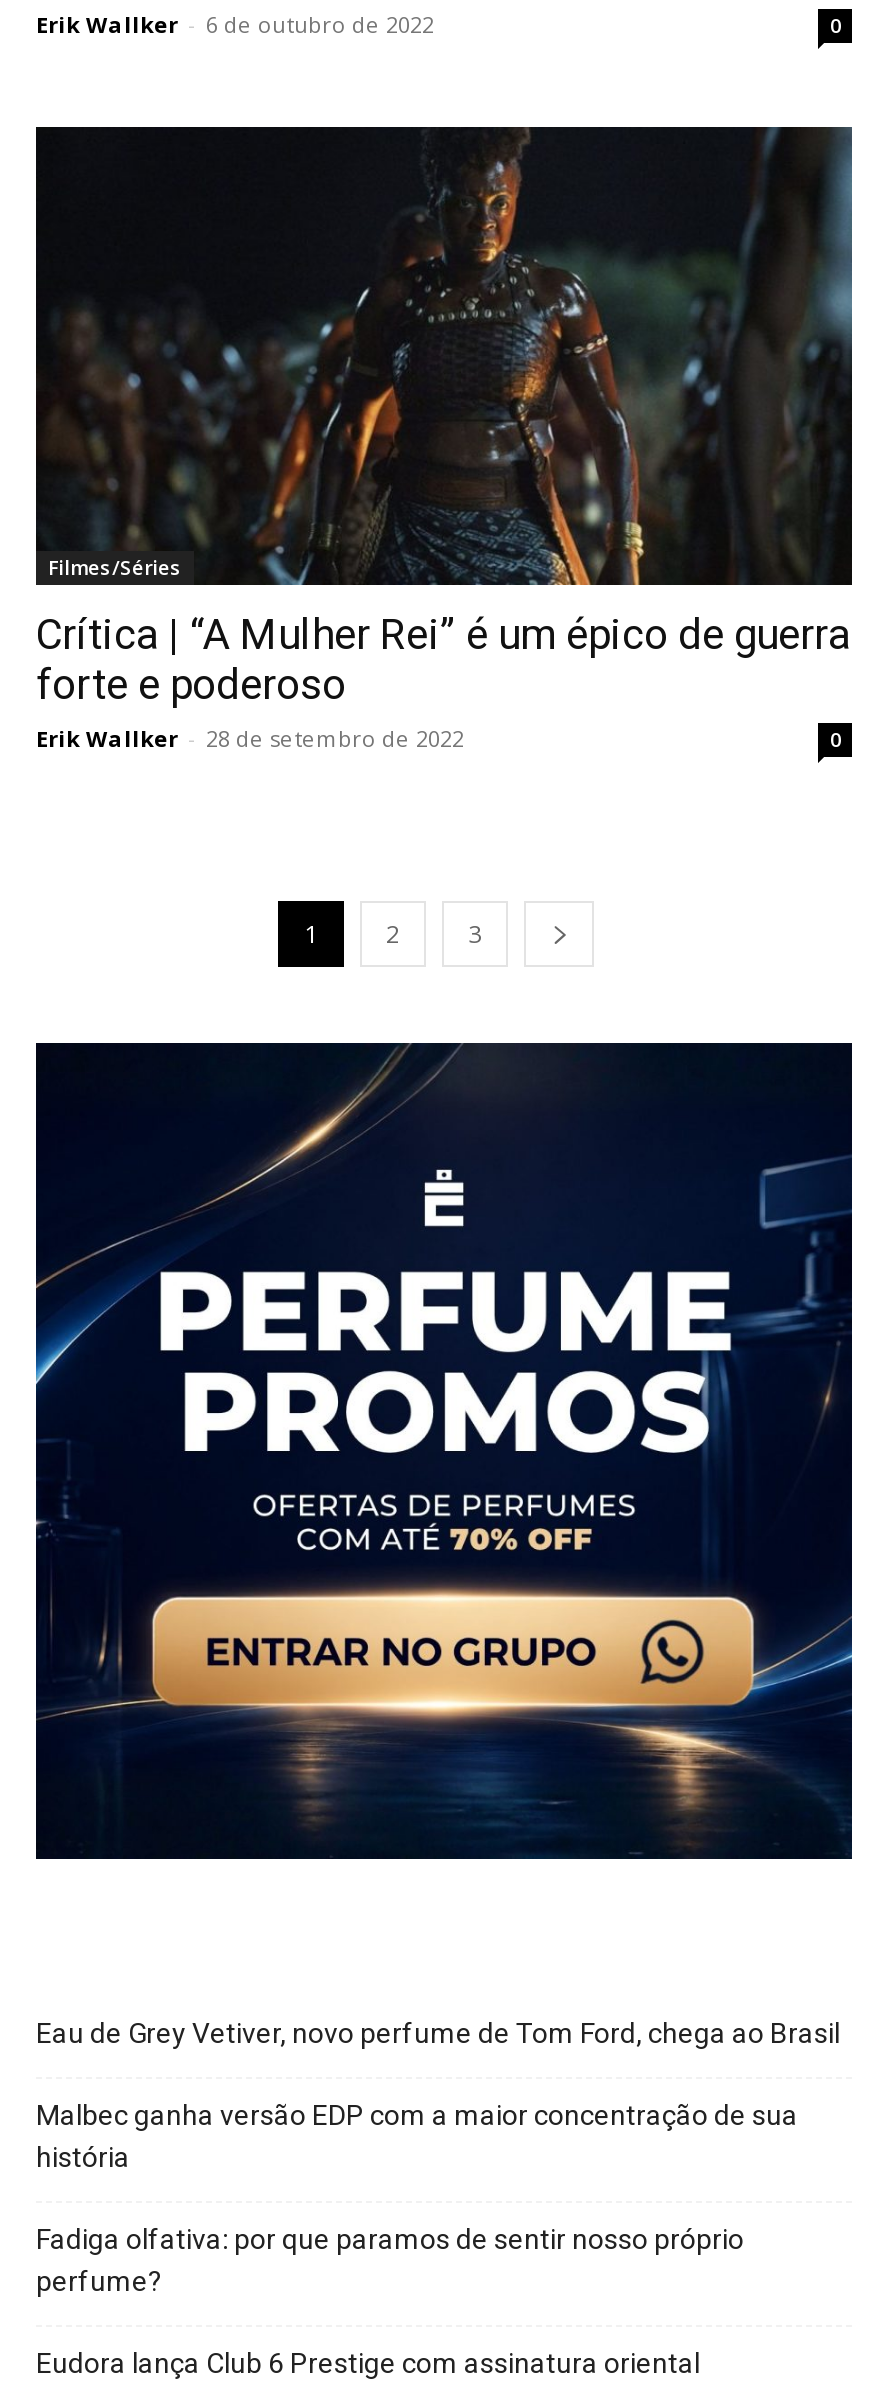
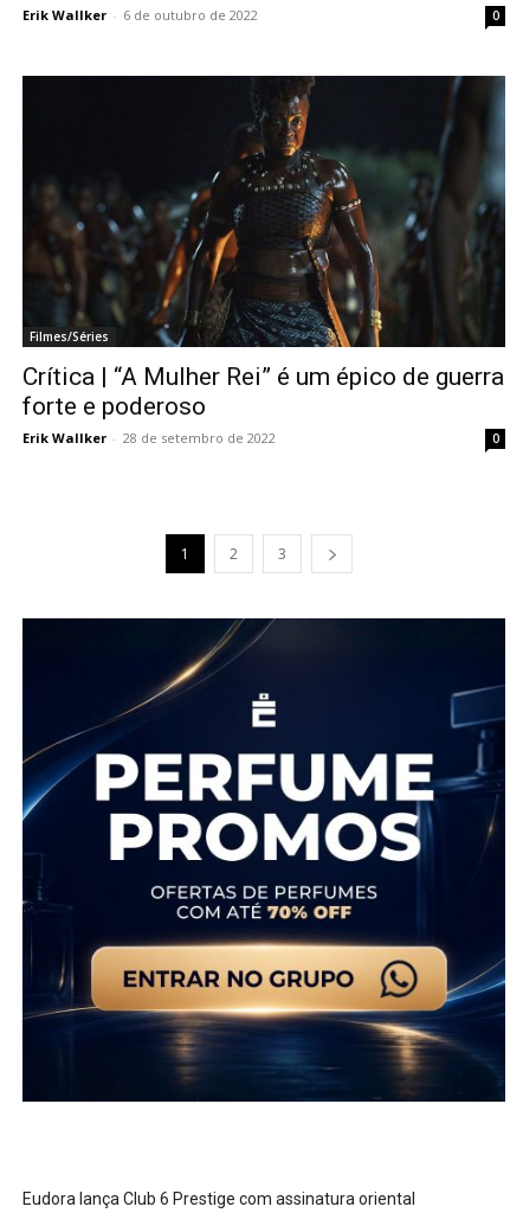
- Eau de Grey Vetiver, novo perfume de Tom Ford, chega ao Brasil
- Malbec ganha versão EDP com a maior concentração de sua
- história
- Fadiga olfativa: por que paramos de sentir nosso próprio
- perfume?
